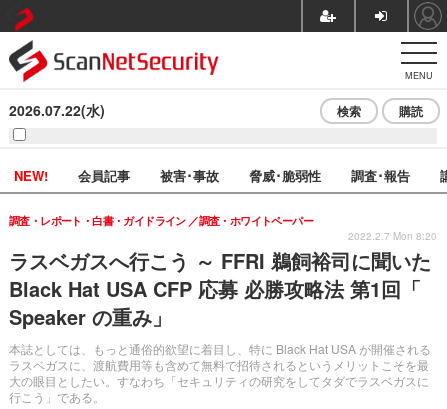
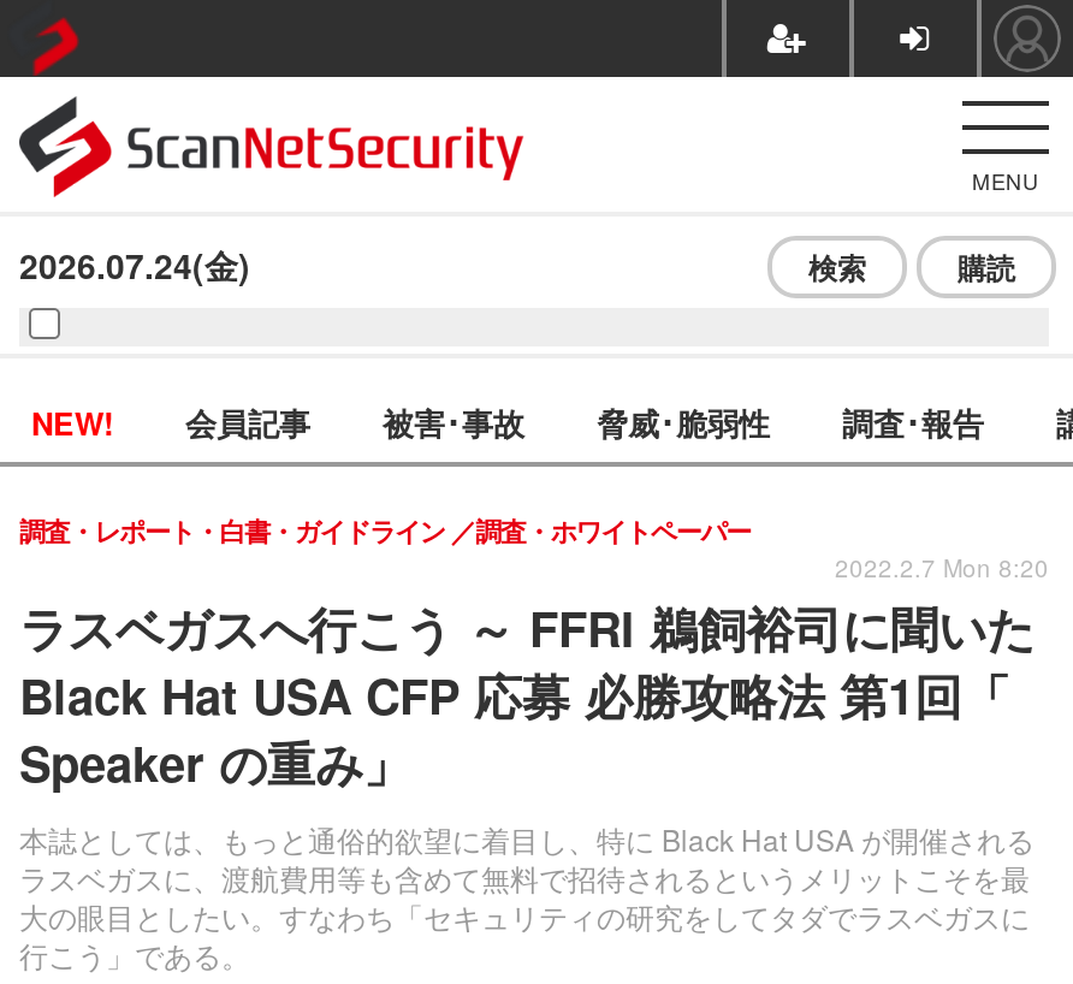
- 2026.07.22(水)
+ 2026.07.24(金)
